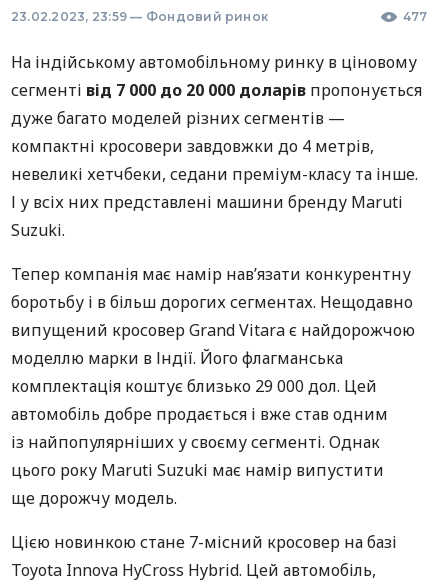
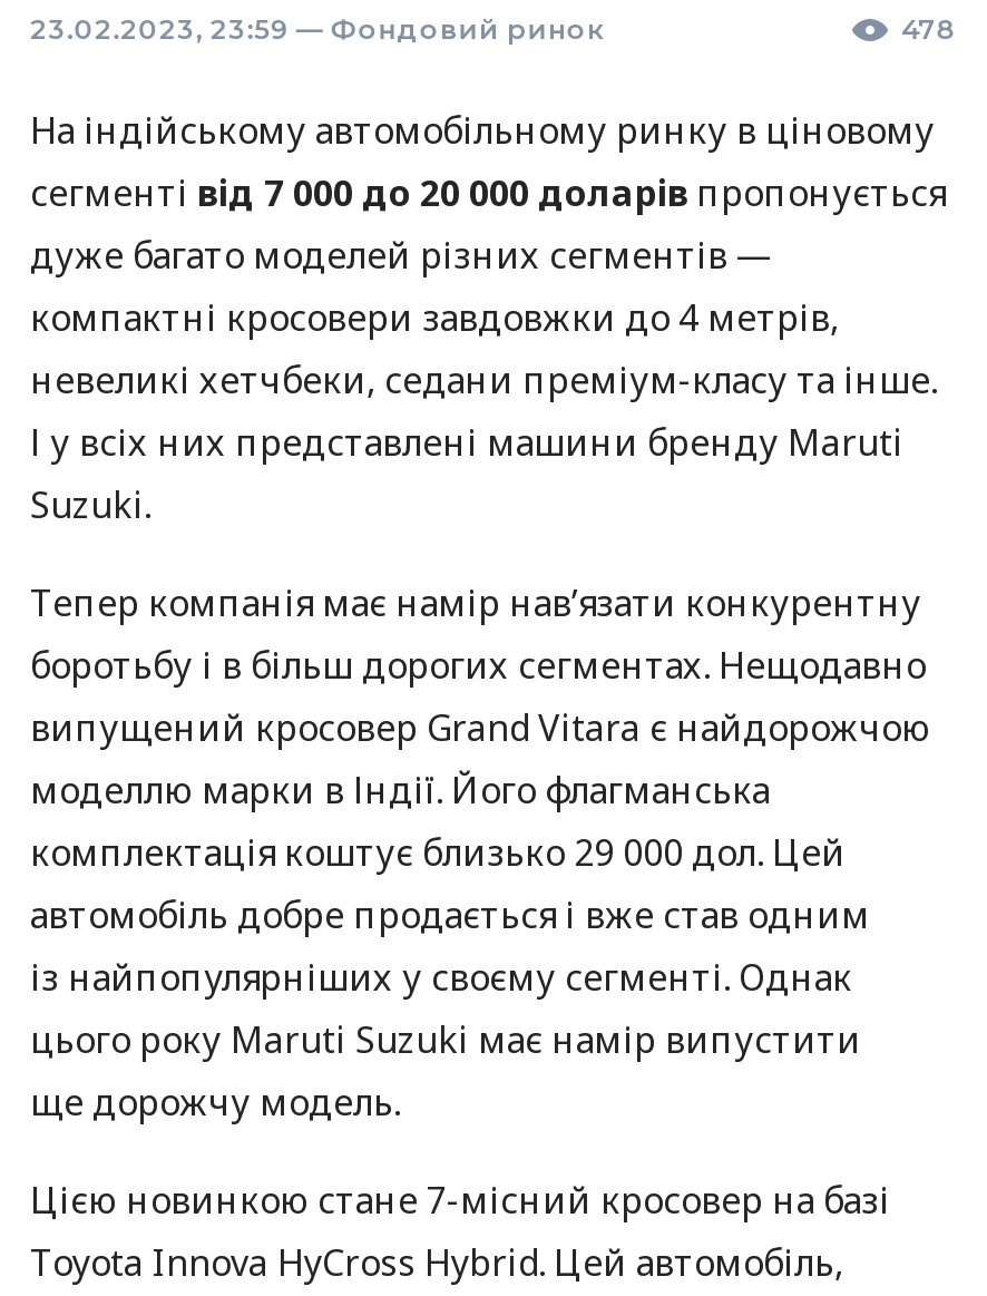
- 477
+ 478
